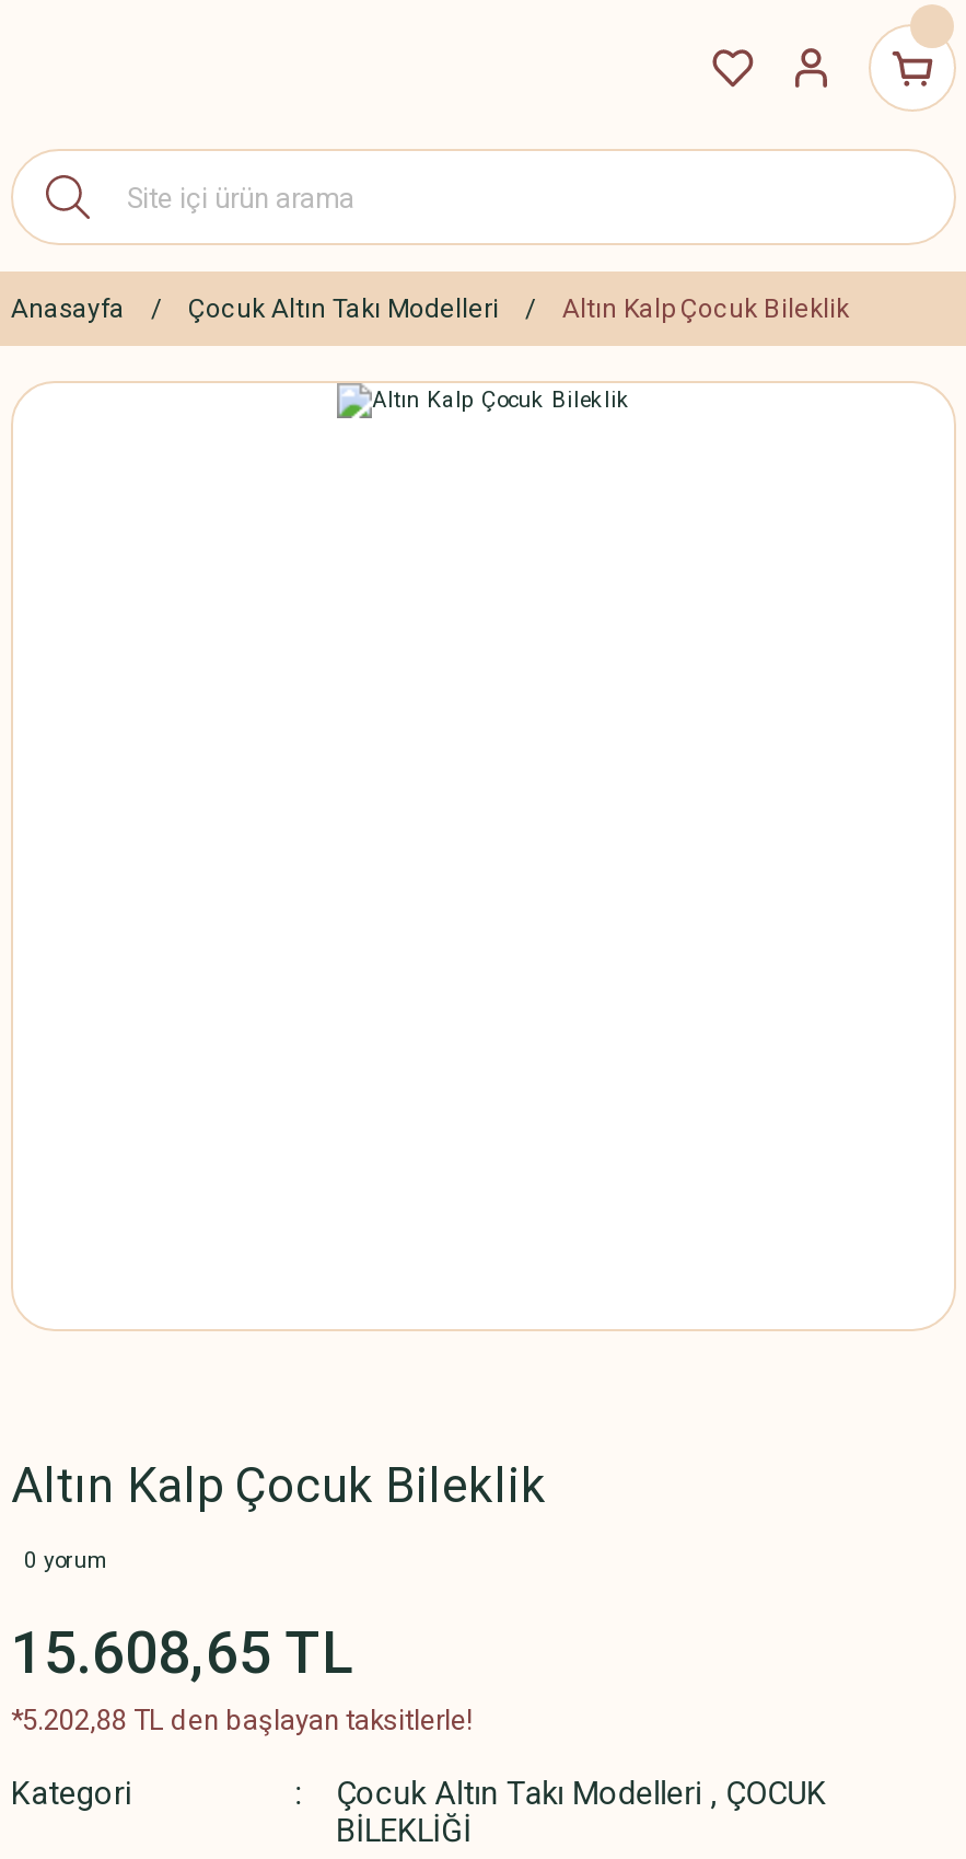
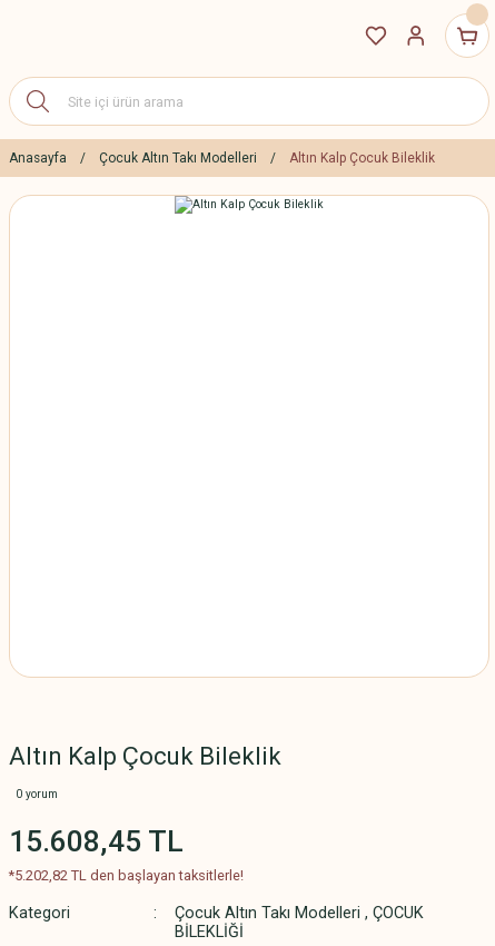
- 15.608,65 TL
+ 15.608,45 TL

- *5.202,88 TL den başlayan taksitlerle!
+ *5.202,82 TL den başlayan taksitlerle!
